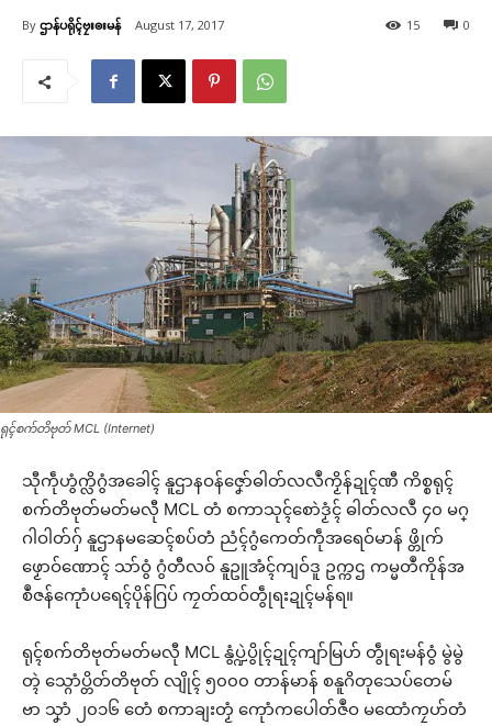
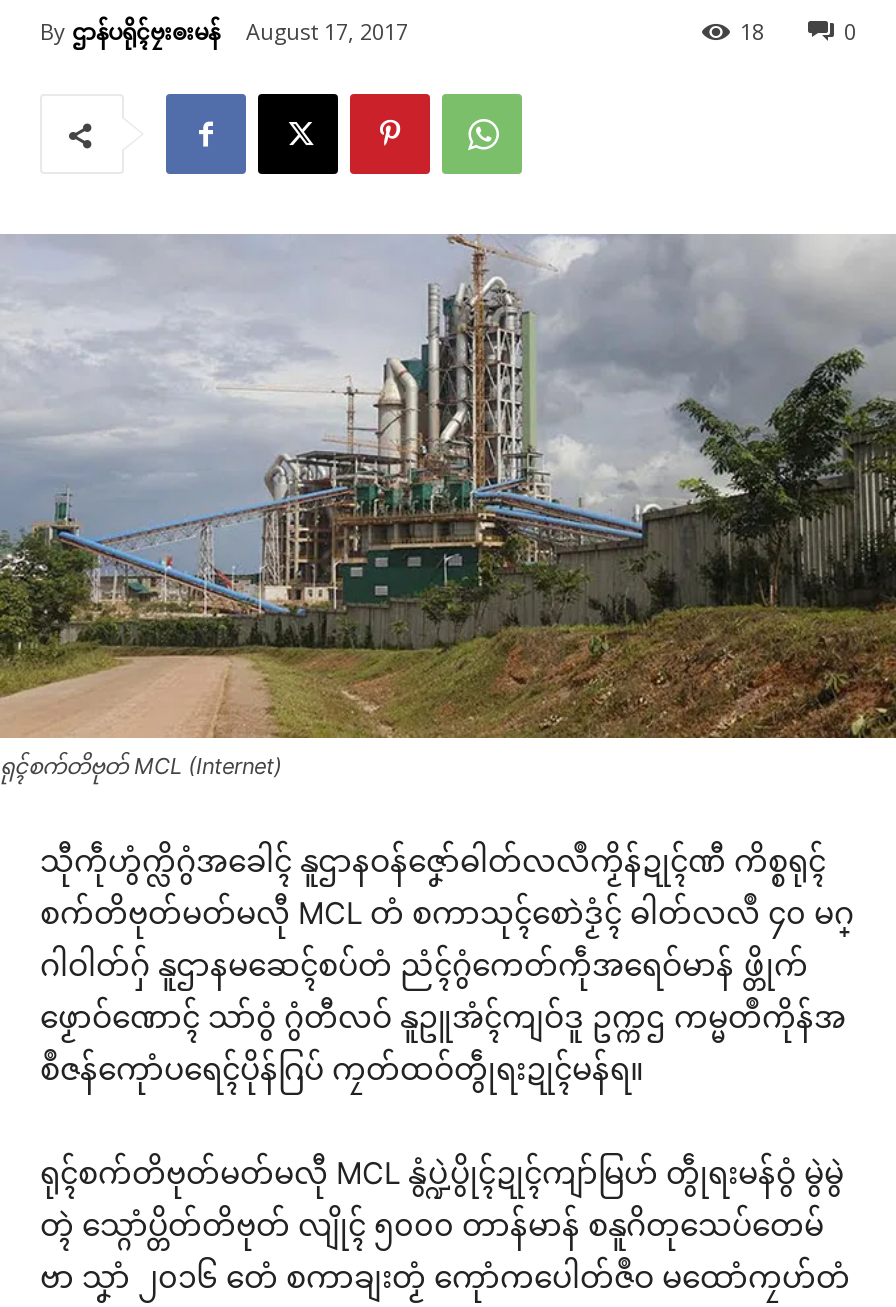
- 15
+ 18
